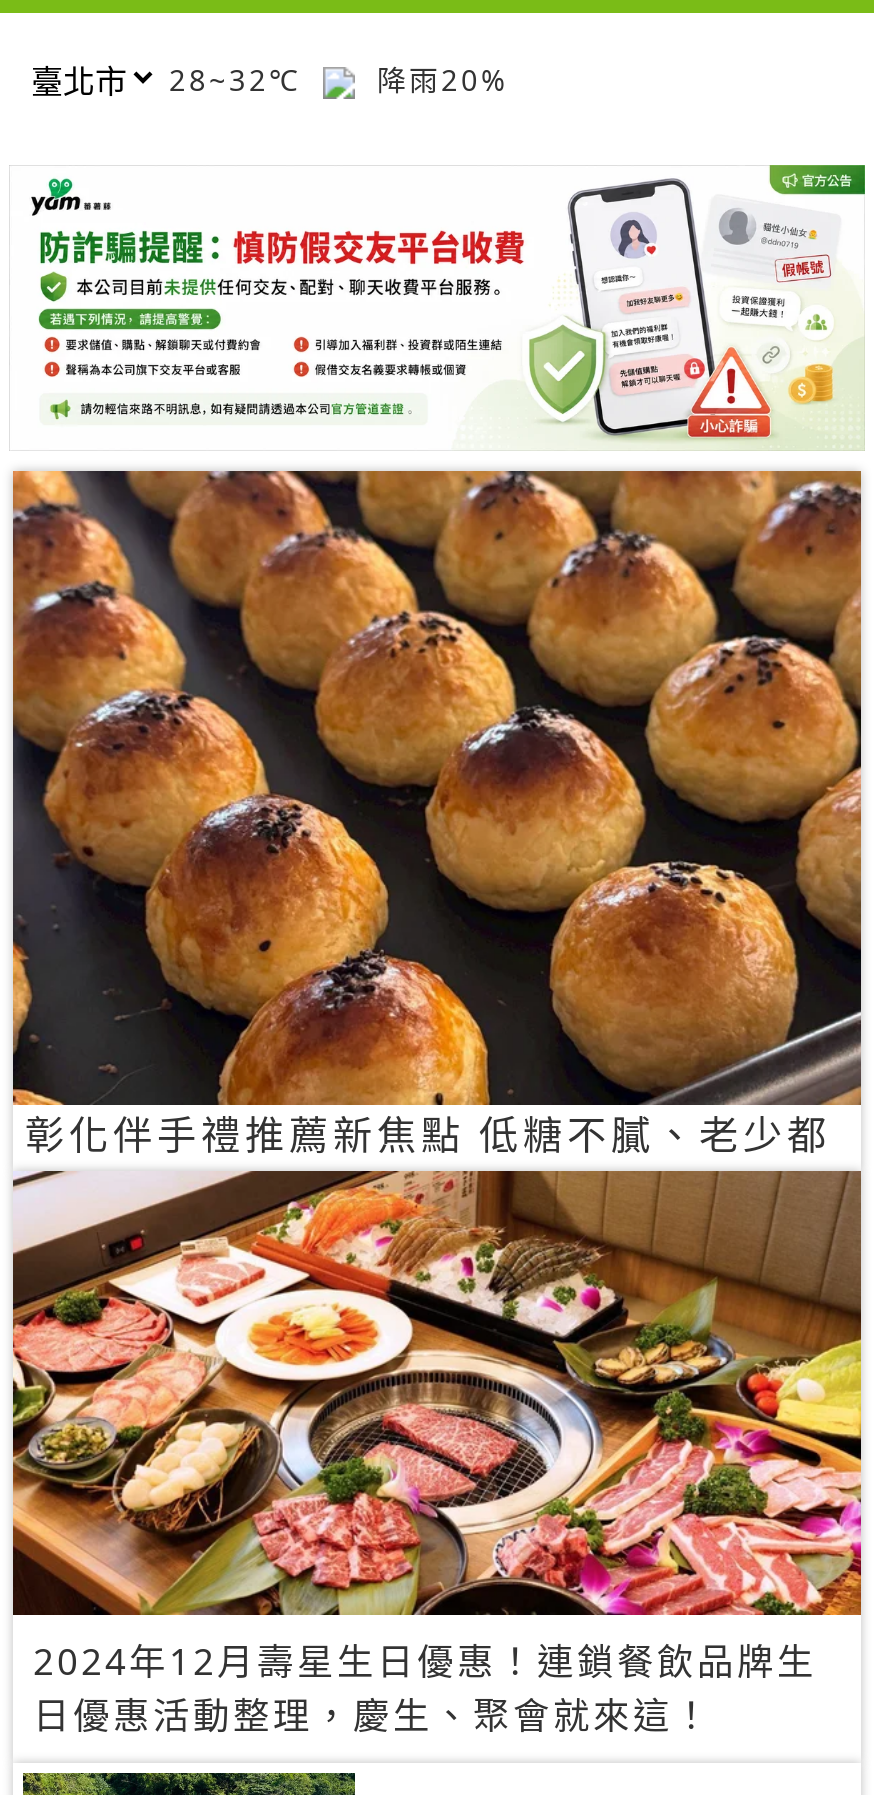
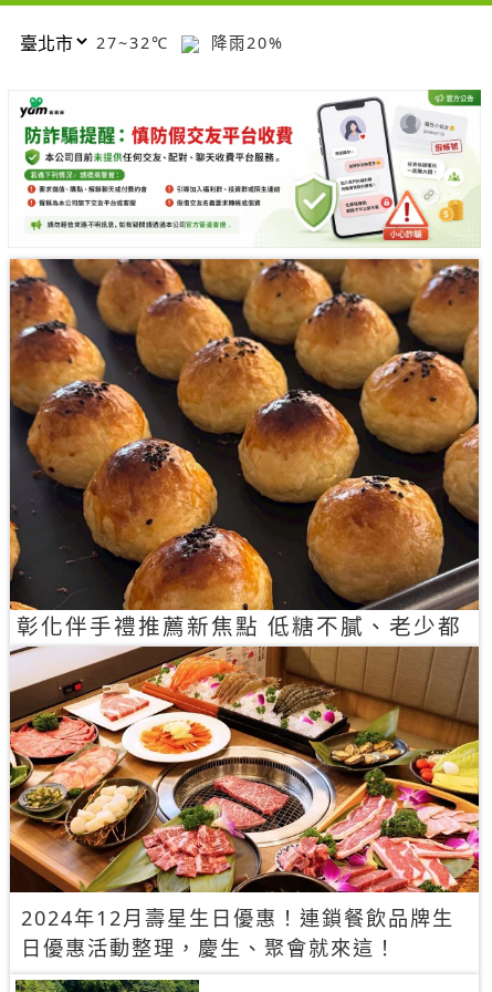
- 28~32℃ 降雨20%
+ 27~32℃ 降雨20%
